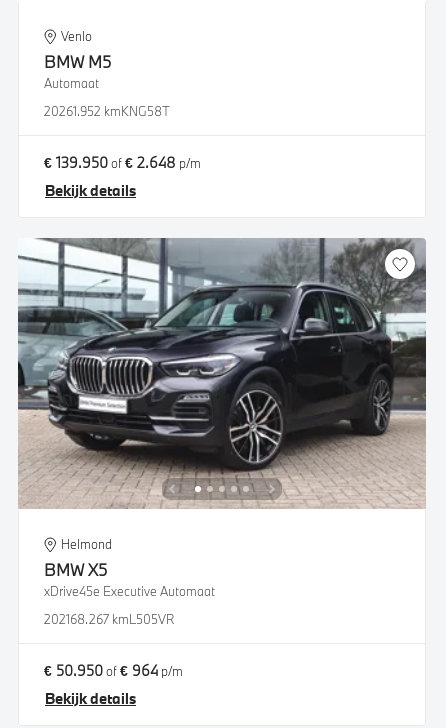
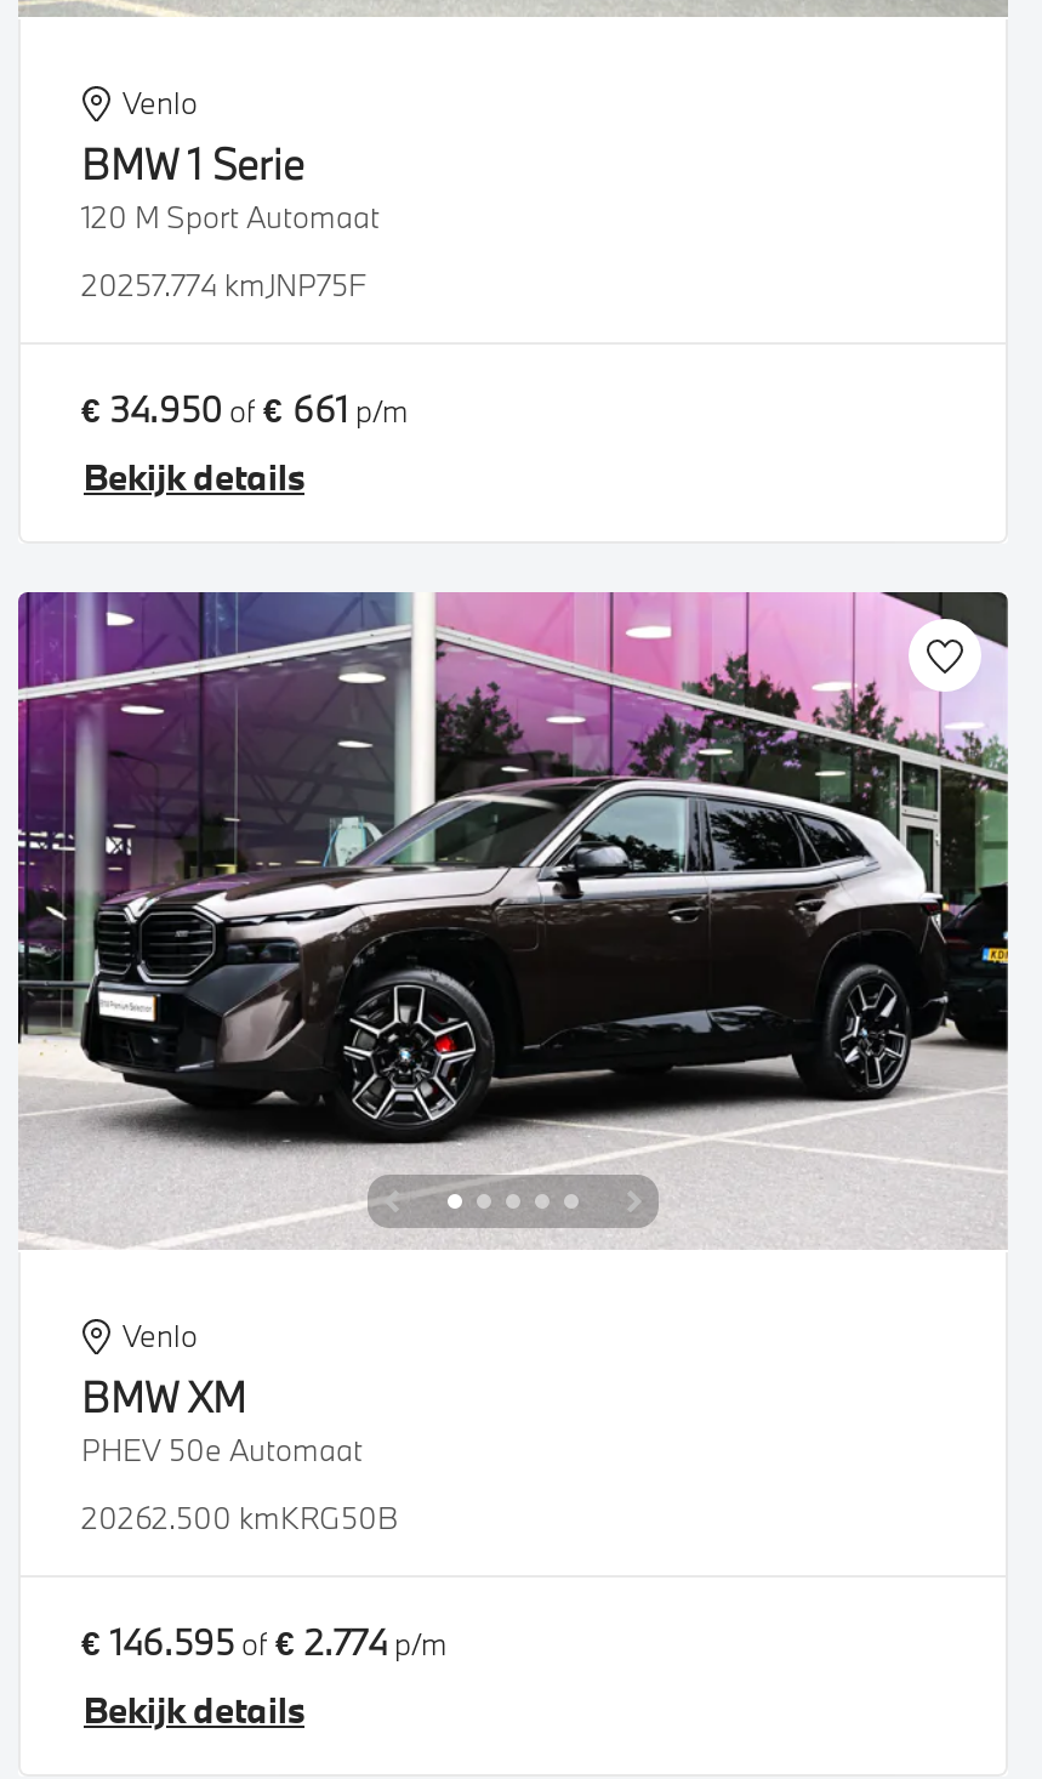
- BMW M5
- Automaat
+ BMW 1 Serie
+ 120 M Sport Automaat

- 20261.952 km KNG58T
+ 20257.774 km JNP75F

- € 139.950 of € 2.648 p/m
+ € 34.950 of € 661 p/m

- [image]
- Helmond
- BMW X5
- xDrive45e Executive Automaat
+ [image]
+ Venlo
+ BMW XM
+ PHEV 50e Automaat

- 202168.267 kmL505VR
+ 20262.500 kmKRG50B

- € 50.950 of € 964 p/m
+ € 146.595 of € 2.774 p/m
